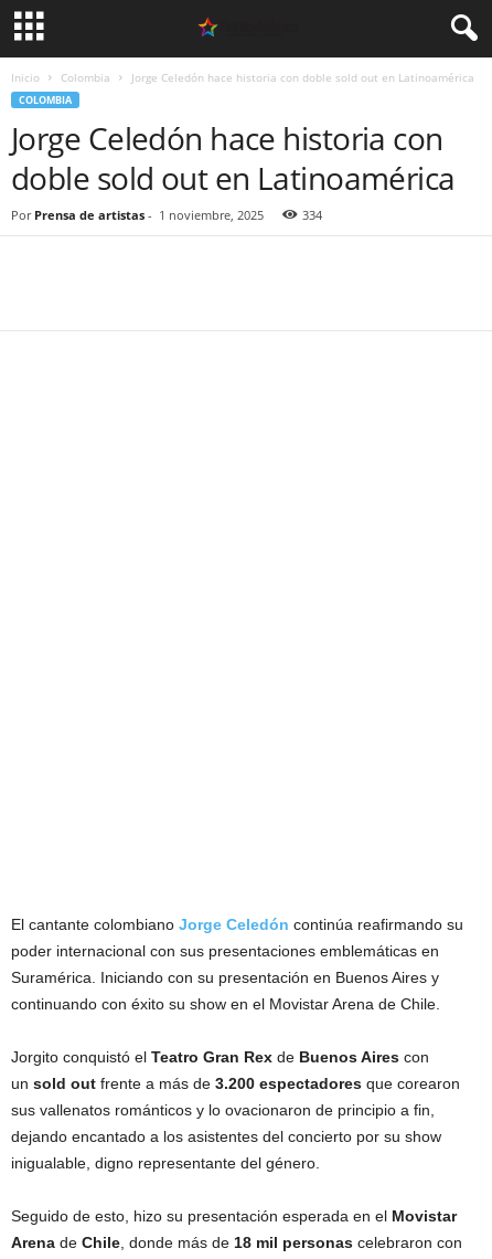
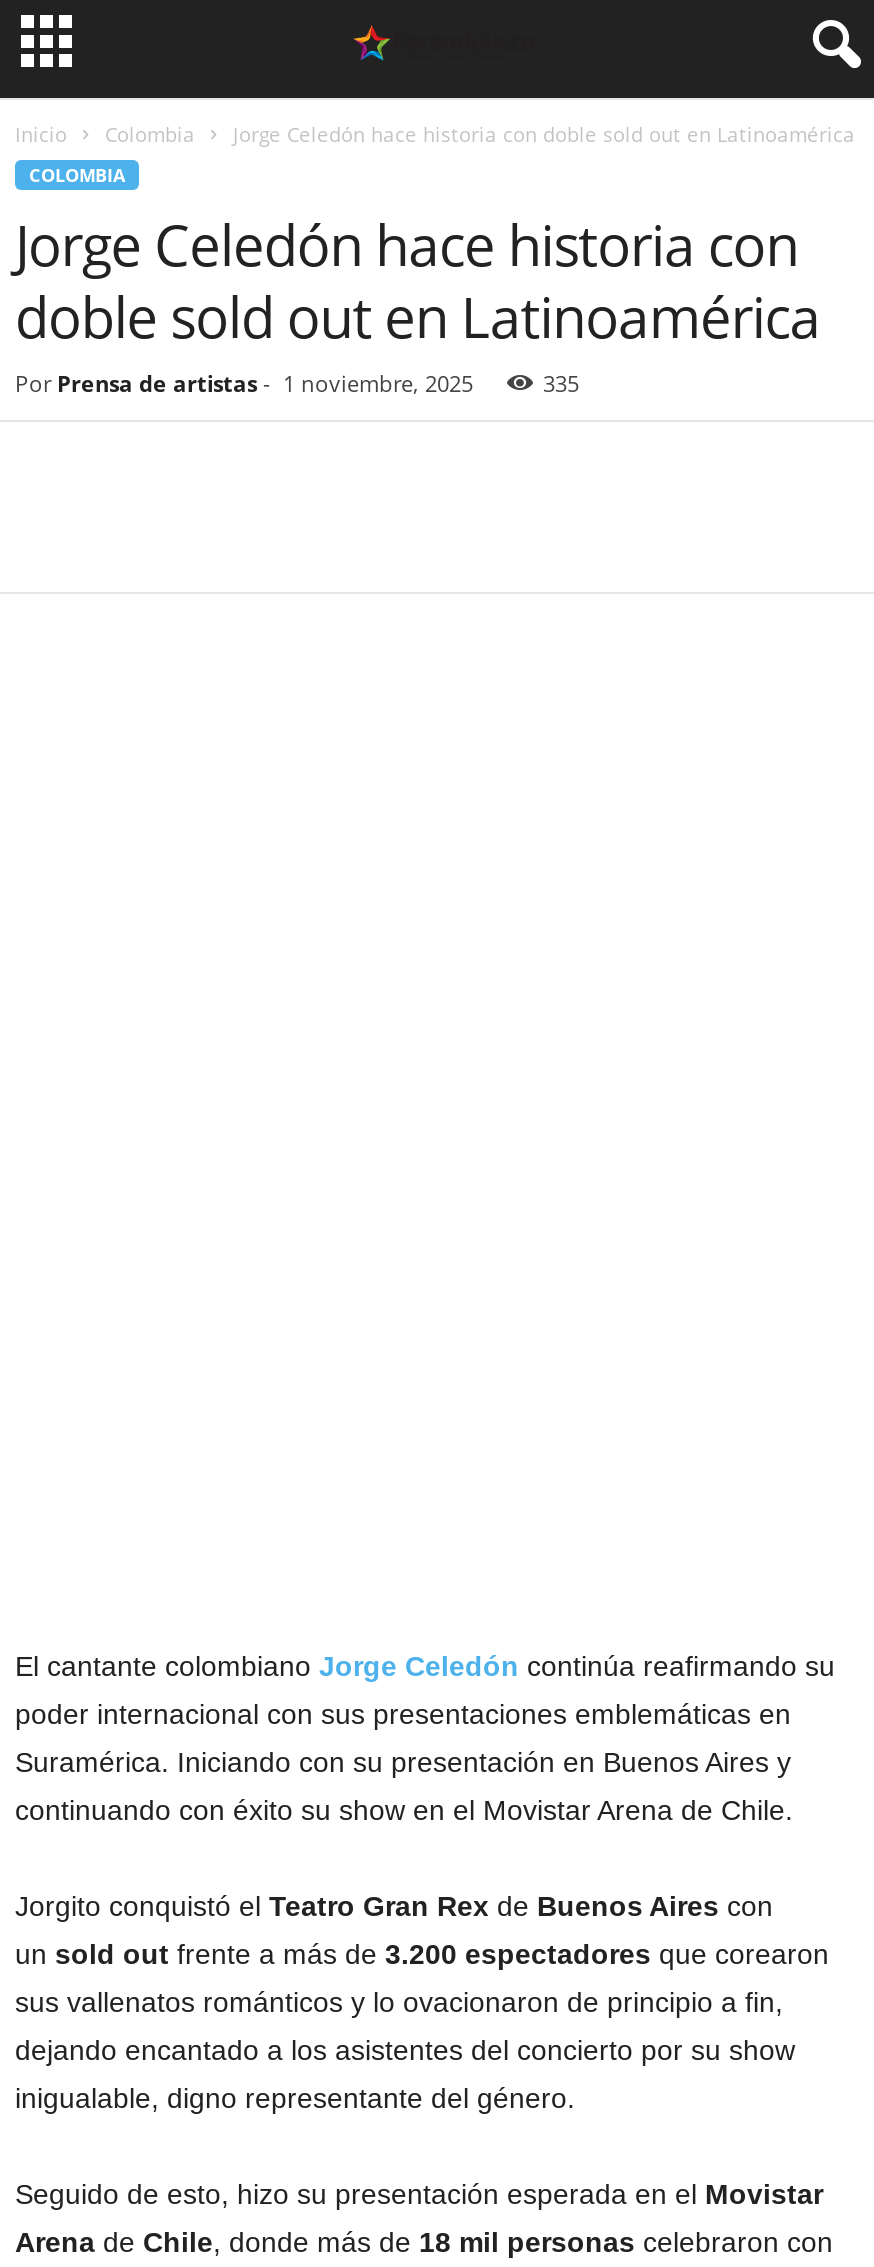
- 334
+ 335
